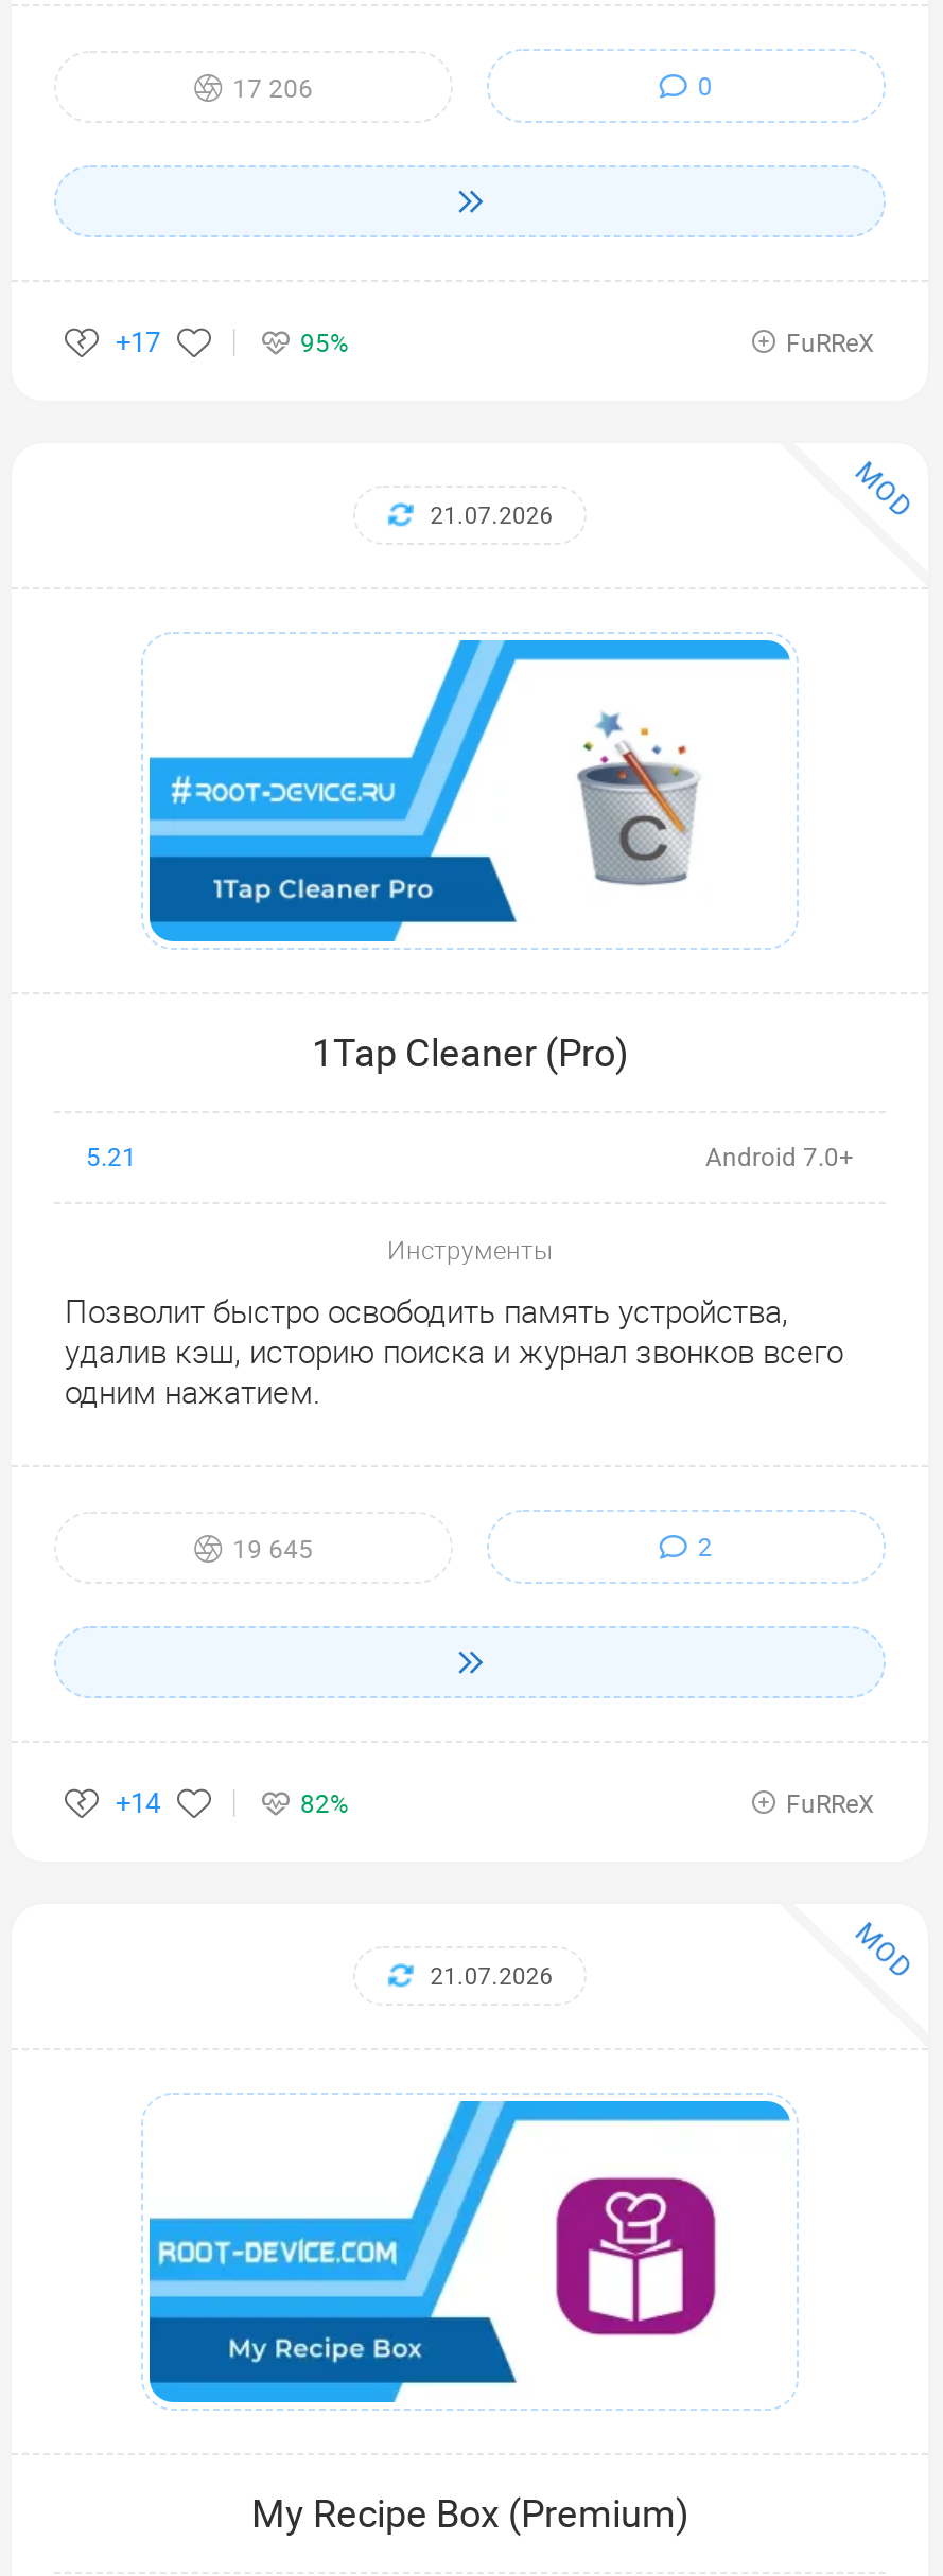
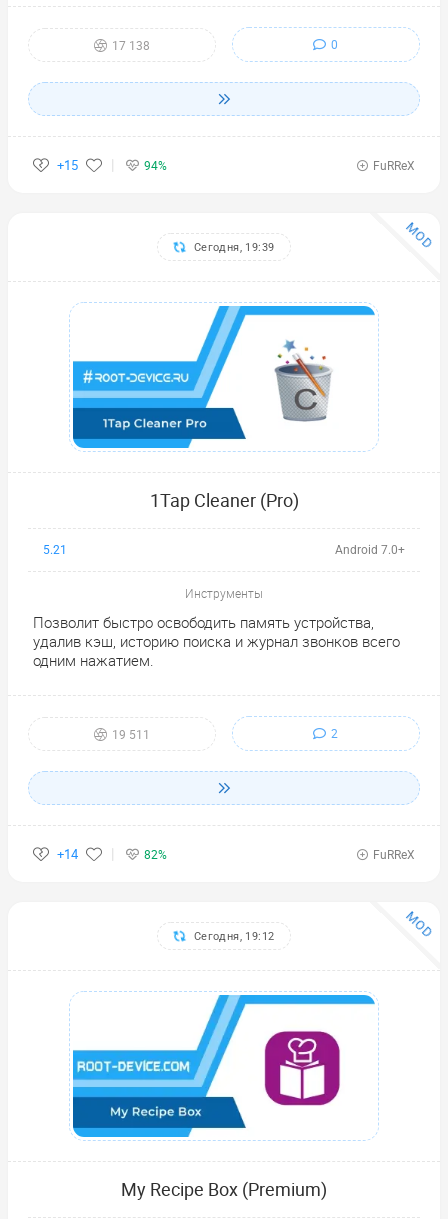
- 17 206
+ 17 138

- +17
+ +15

- 95%
+ 94%

- 21.07.2026
+ Сегодня, 19:39

- 19 645
+ 19 511

- 21.07.2026
+ Сегодня, 19:12
